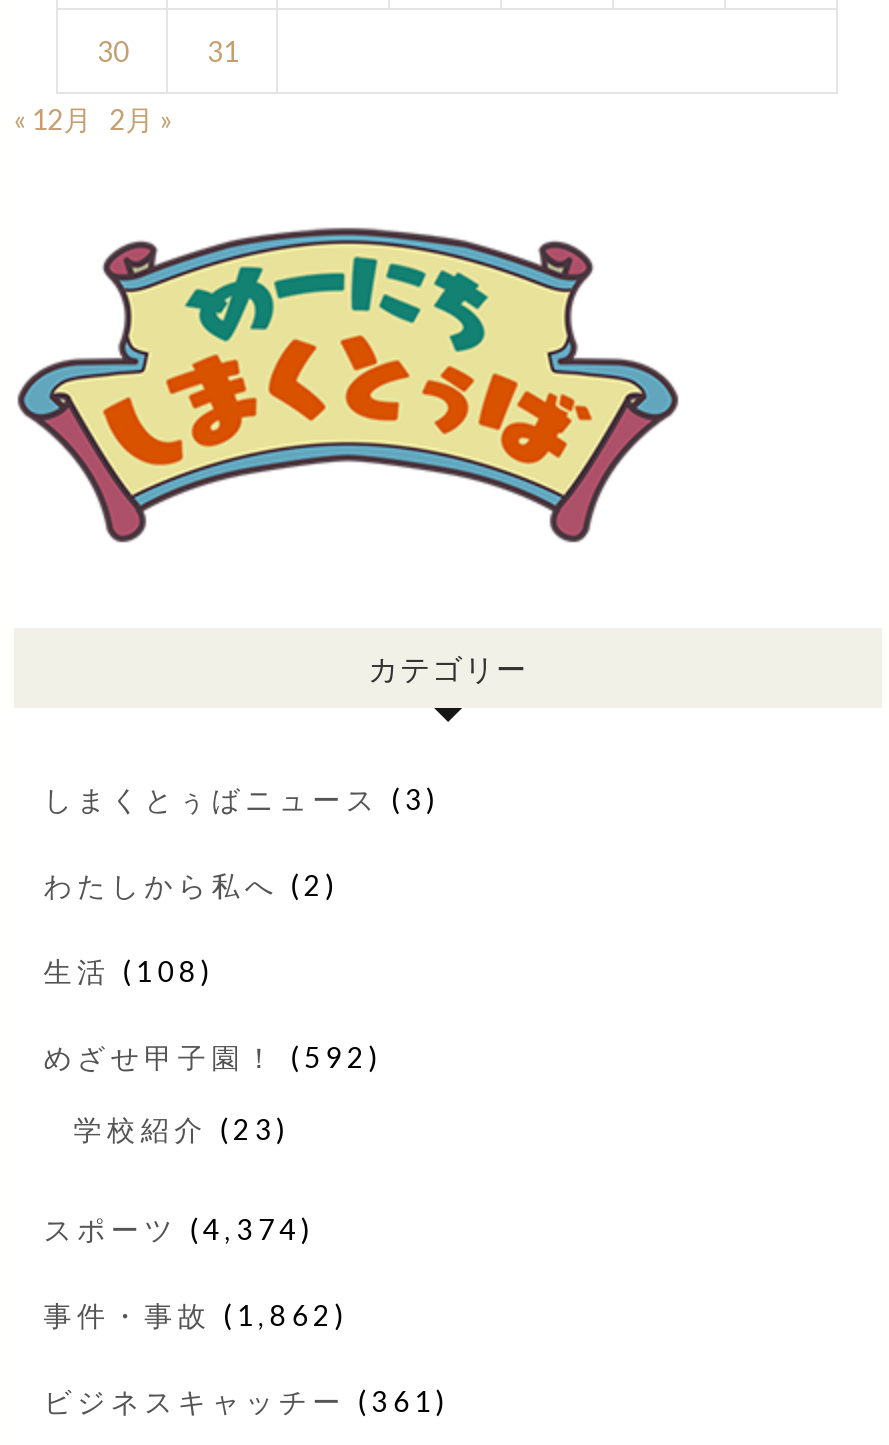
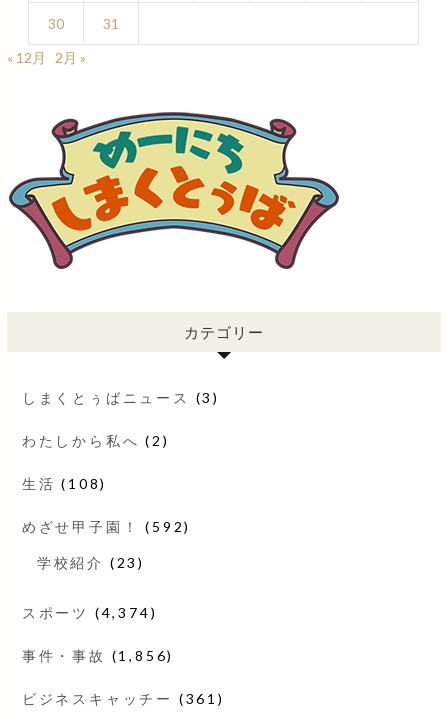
- 事件・事故(1,862)
+ 事件・事故(1,856)
